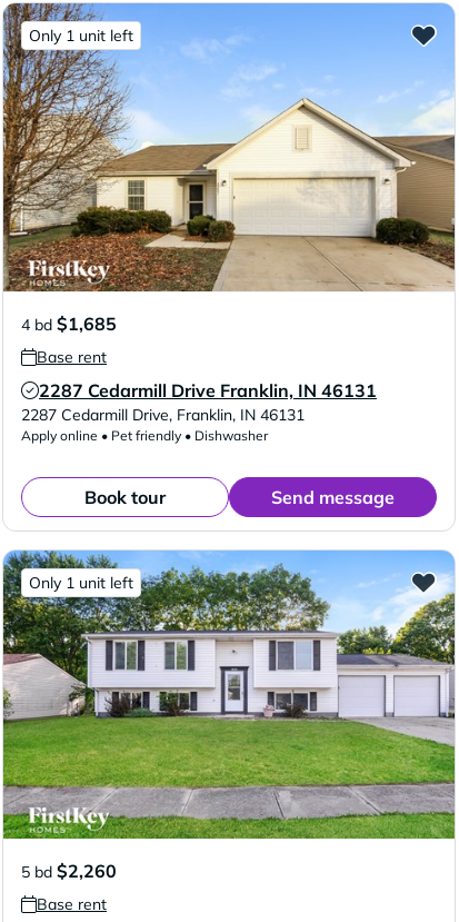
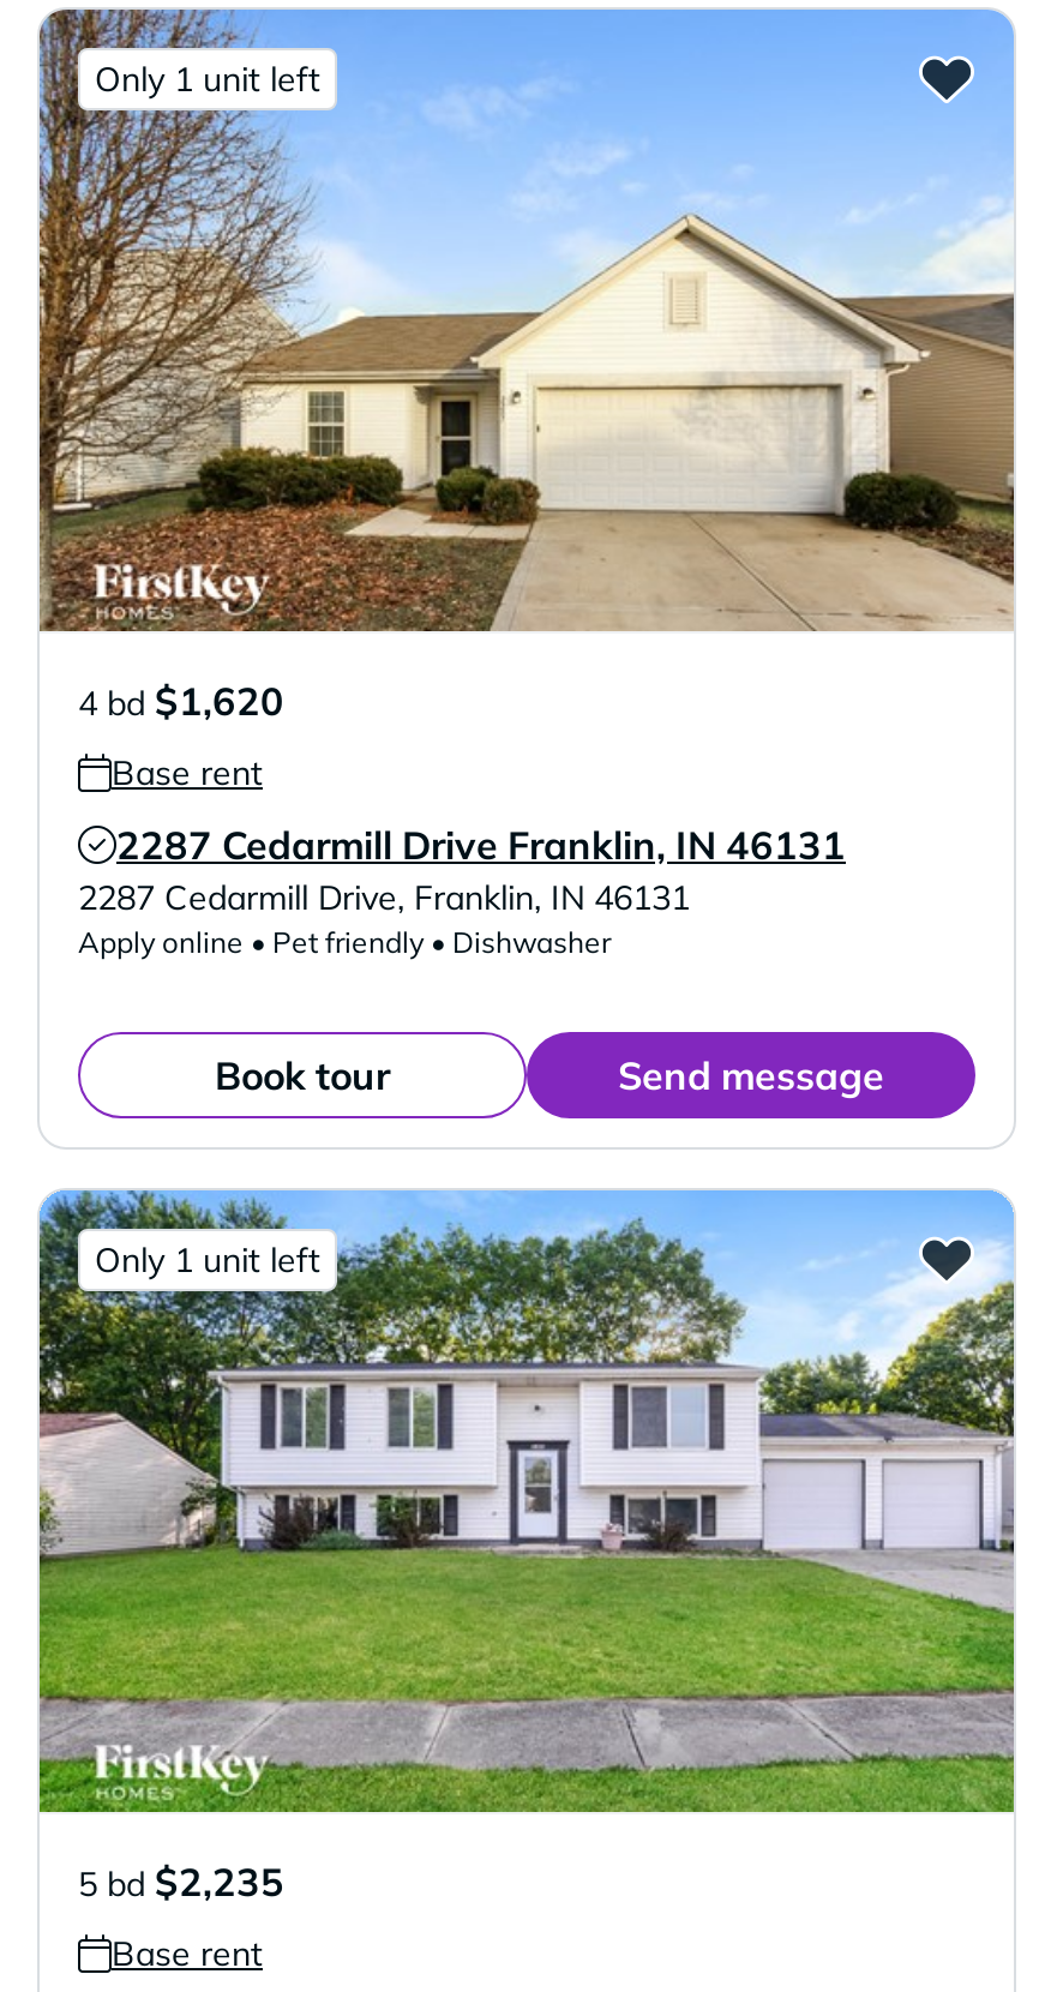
- 4 bd $1,685
+ 4 bd $1,620

- 5 bd $2,260
+ 5 bd $2,235
